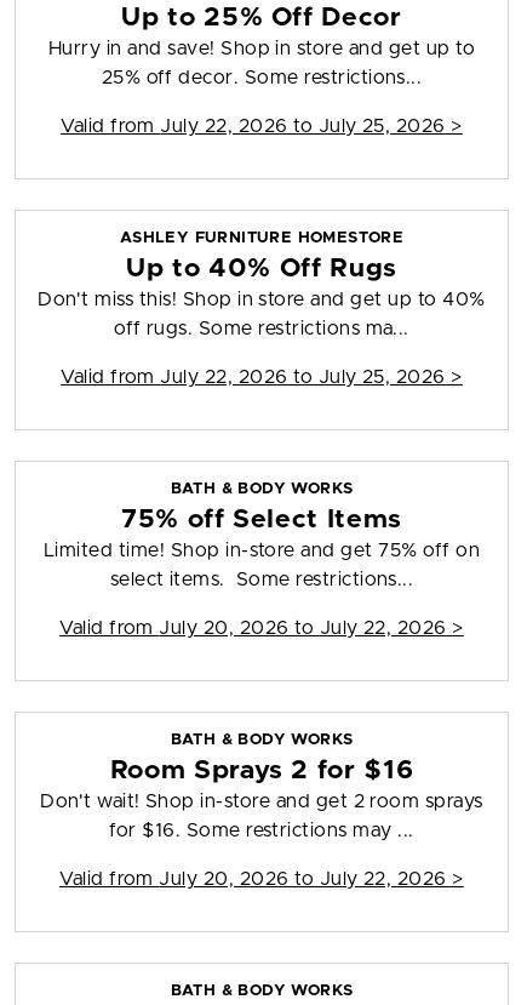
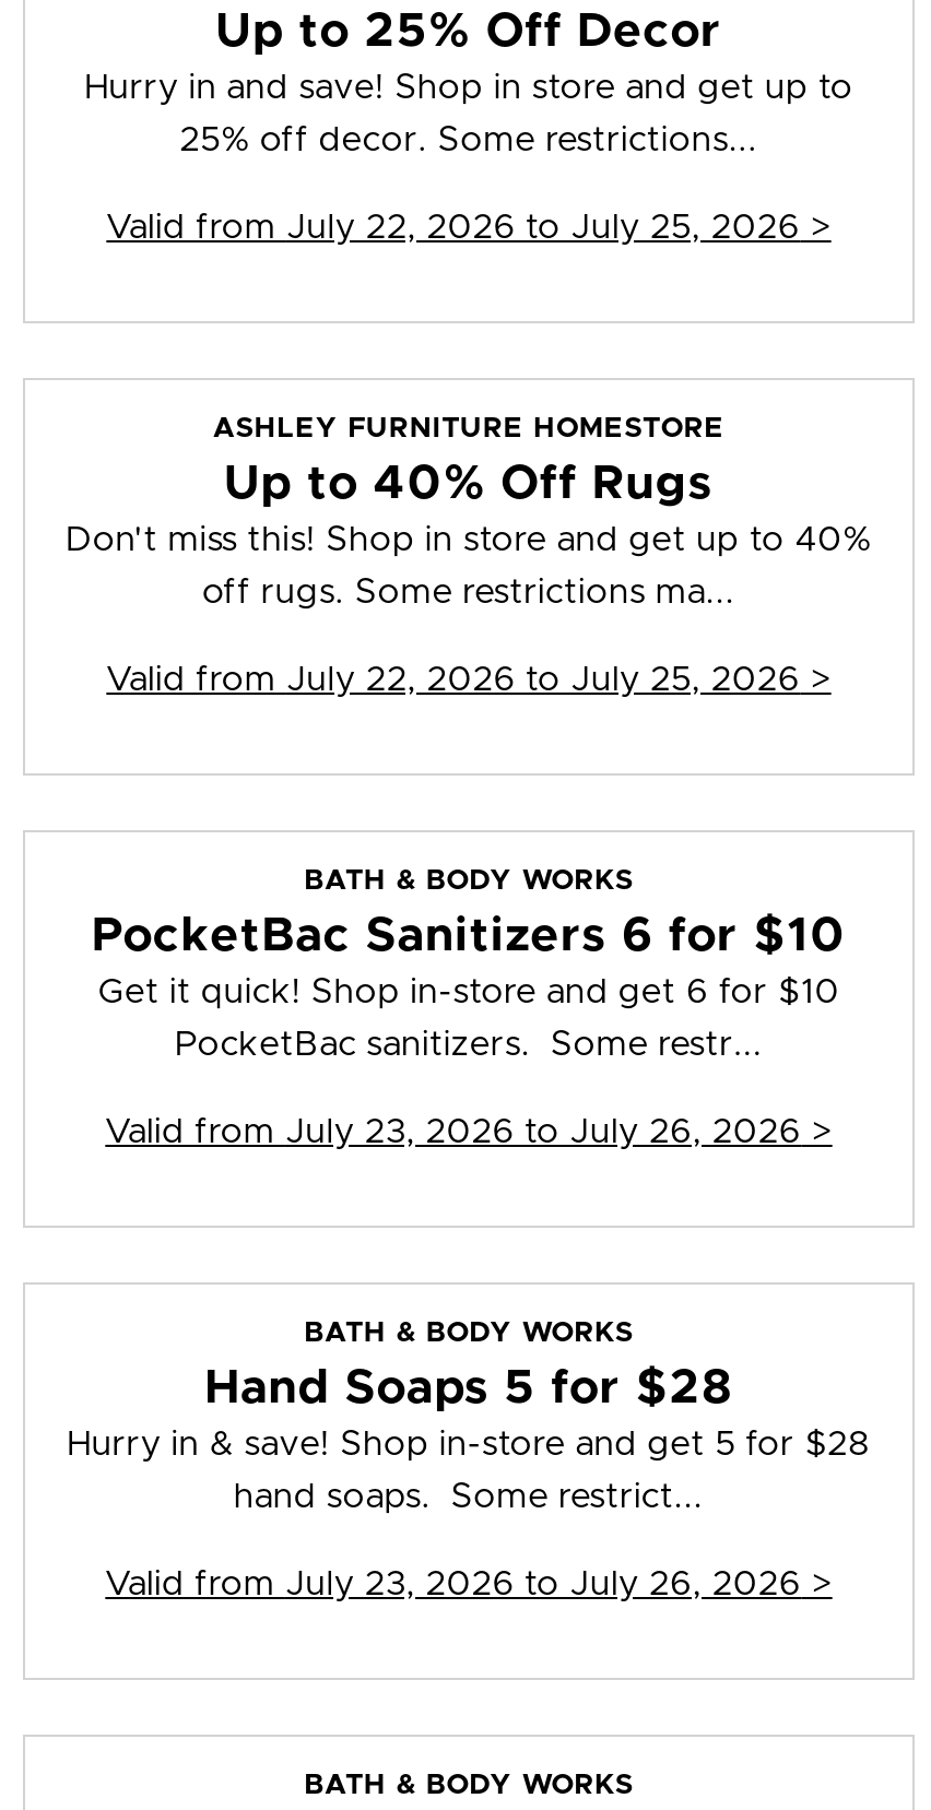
- 75% off Select Items
- Limited time! Shop in-store and get 75% off on
+ PocketBac Sanitizers 6 for $10
+ Get it quick! Shop in-store and get 6 for $10

- select items. Some restrictions...
+ PocketBac sanitizers. Some restr...

- Valid from July 20, 2026 to July 22, 2026 >
+ Valid from July 23, 2026 to July 26, 2026 >

- Room Sprays 2 for $16
- Don't wait! Shop in-store and get 2 room sprays
+ Hand Soaps 5 for $28
+ Hurry in & save! Shop in-store and get 5 for $28

- for $16. Some restrictions may ...
+ hand soaps. Some restrict...

- Valid from July 20, 2026 to July 22, 2026 >
+ Valid from July 23, 2026 to July 26, 2026 >
